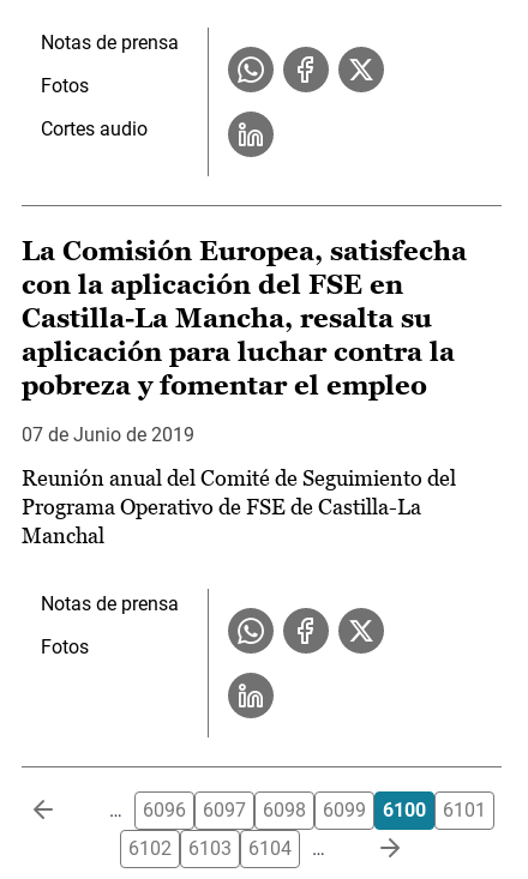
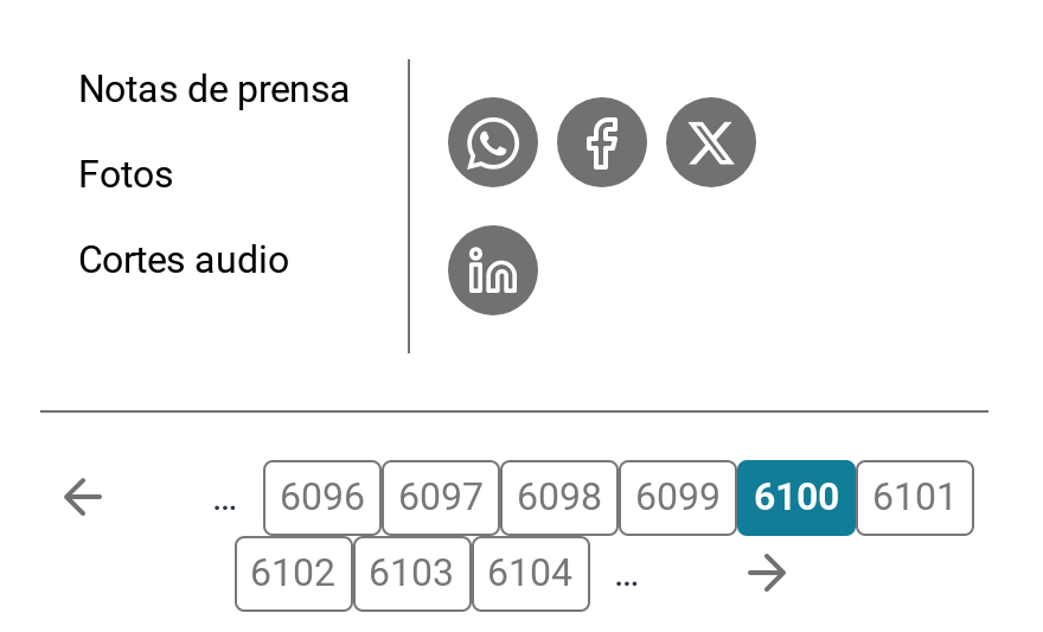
- La Comisión Europea, satisfecha
- con la aplicación del FSE en
- Castilla-La Mancha, resalta su
- aplicación para luchar contra la
- pobreza y fomentar el empleo
- 07 de Junio de 2019
- Reunión anual del Comité de Seguimiento del
- Programa Operativo de FSE de Castilla-La
- Manchal
- Notas de prensa
- Fotos
